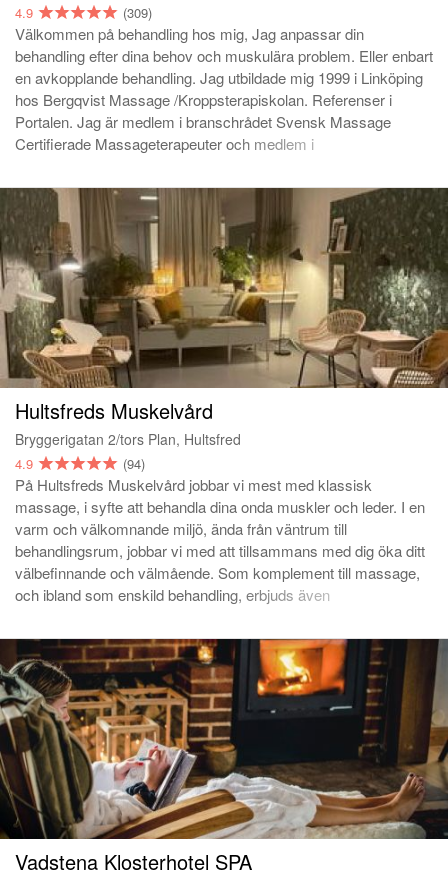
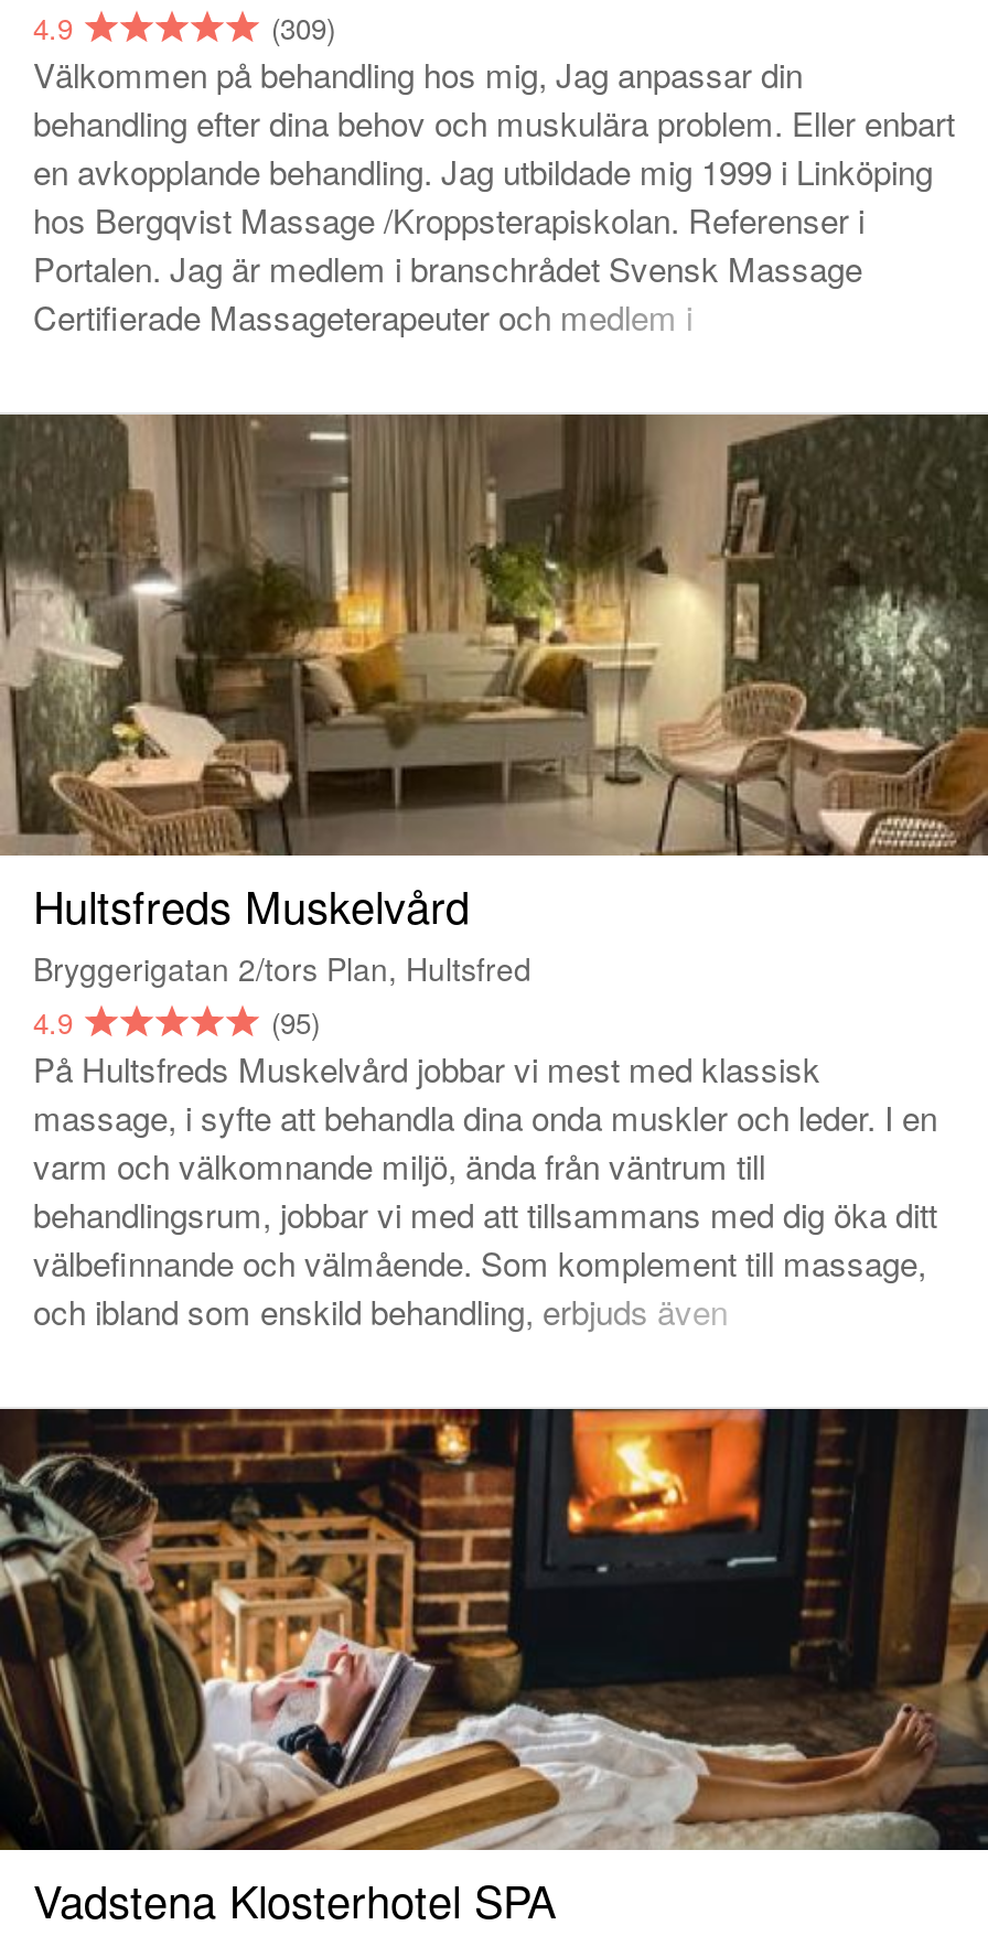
- (94)
+ (95)
